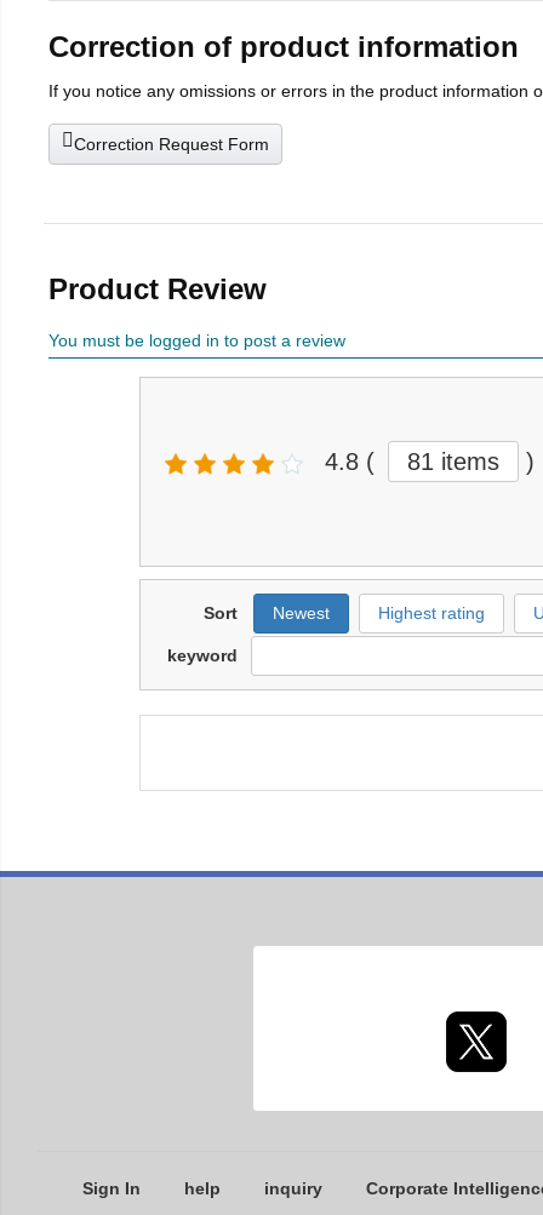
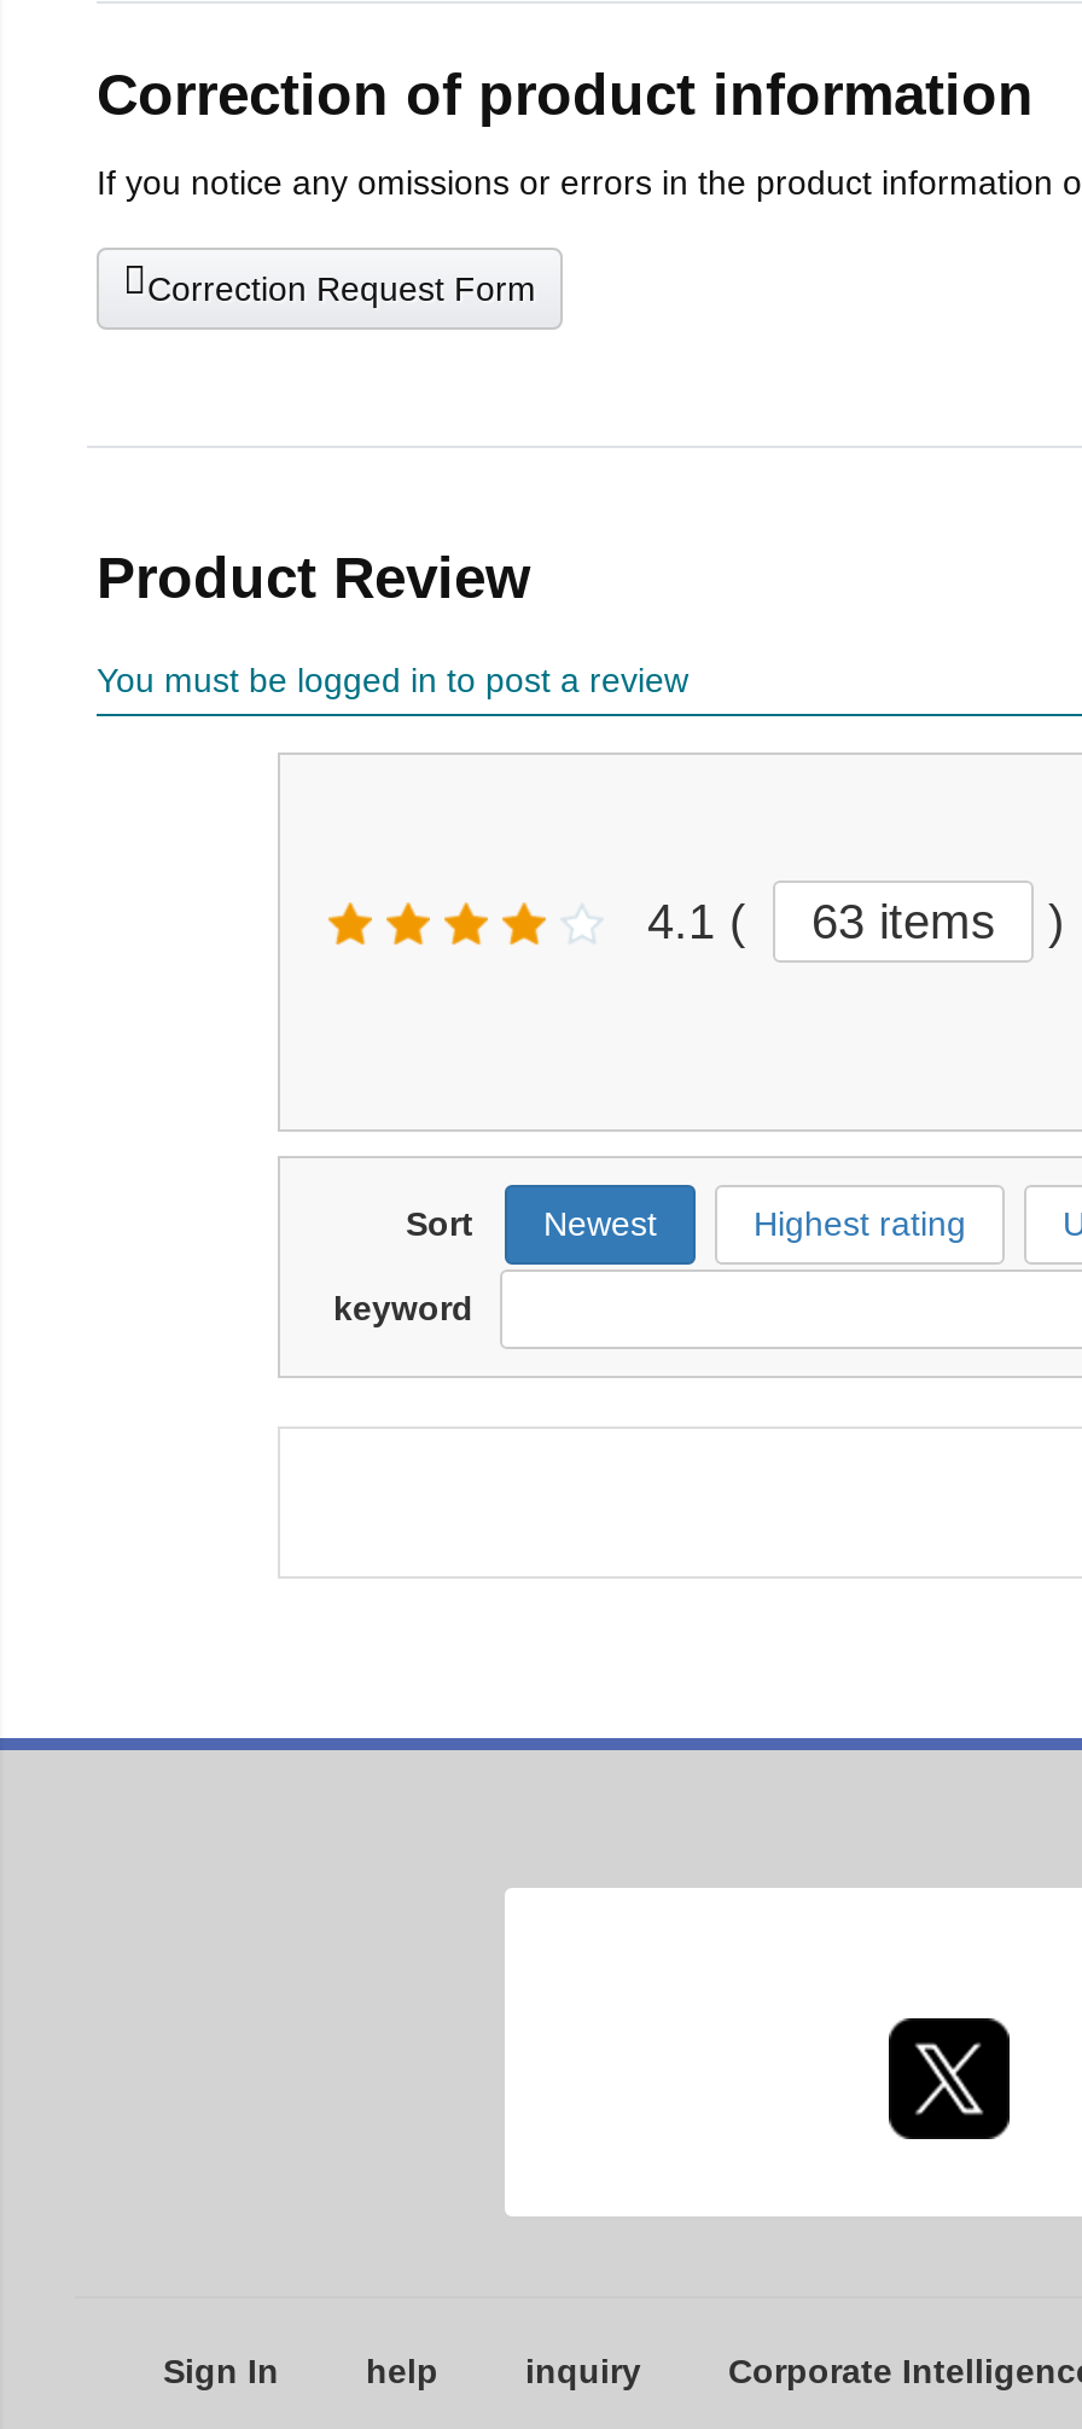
- 4.8 (
+ 4.1 (

- 81 items
+ 63 items
